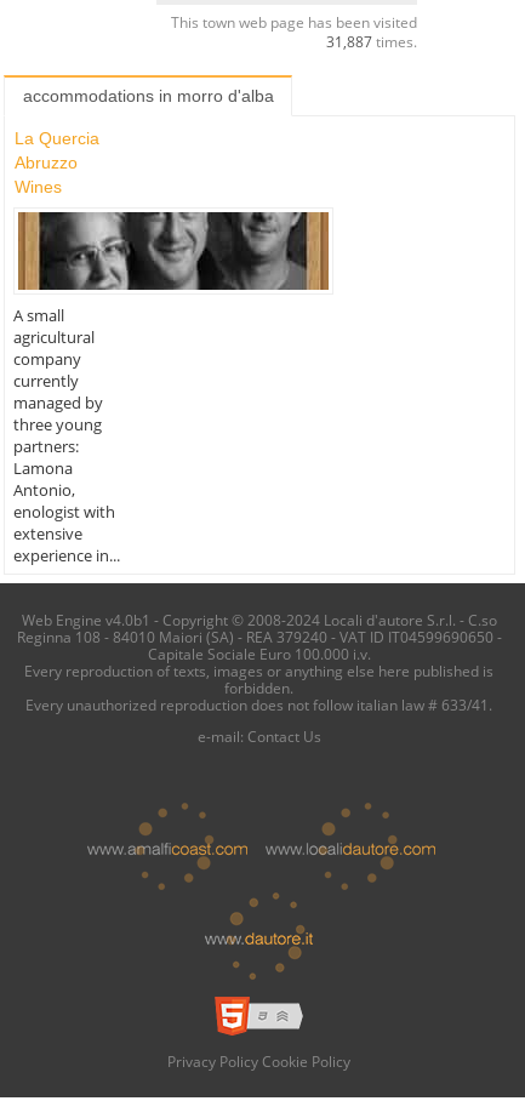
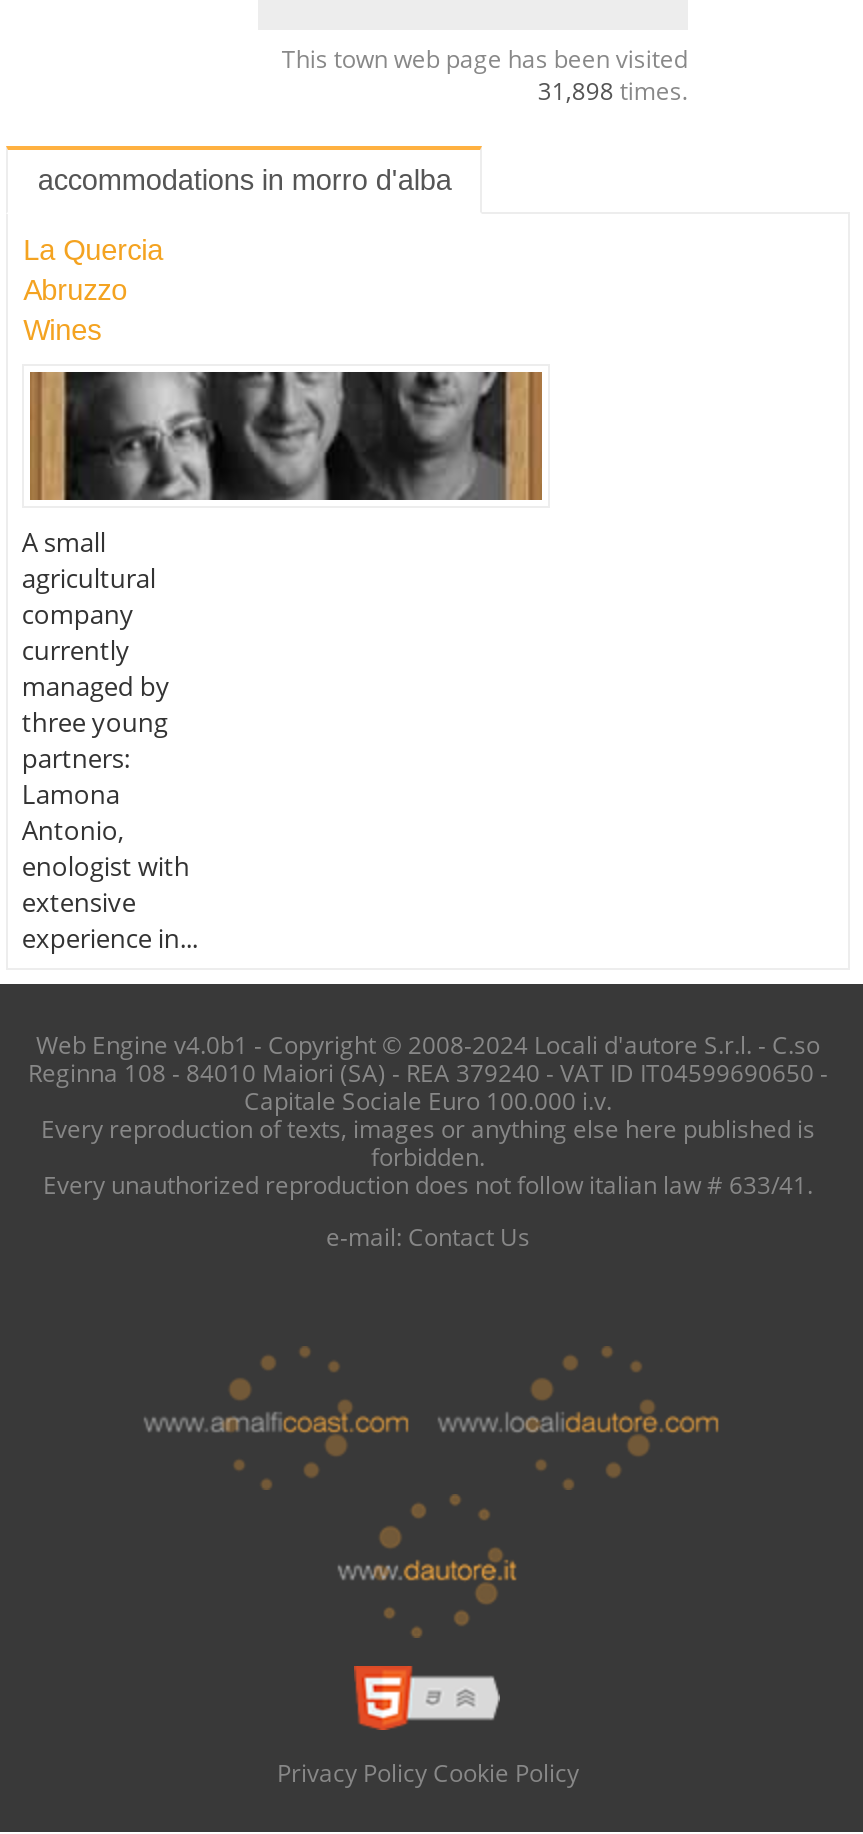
- 31,887 times.
+ 31,898 times.
